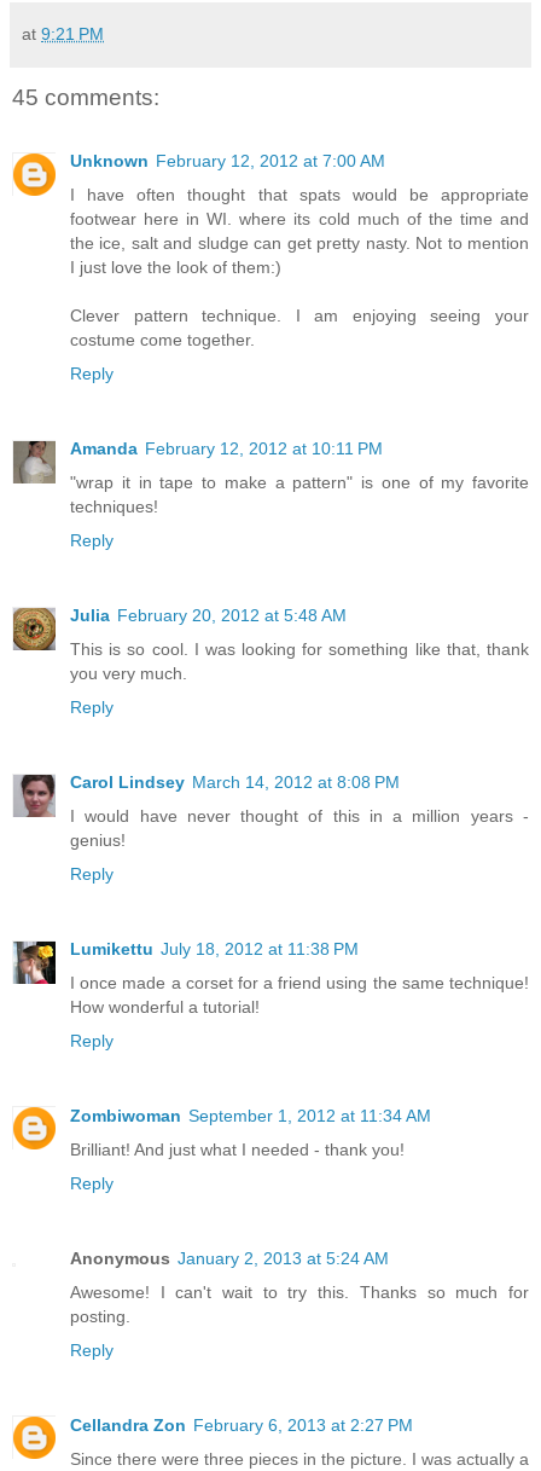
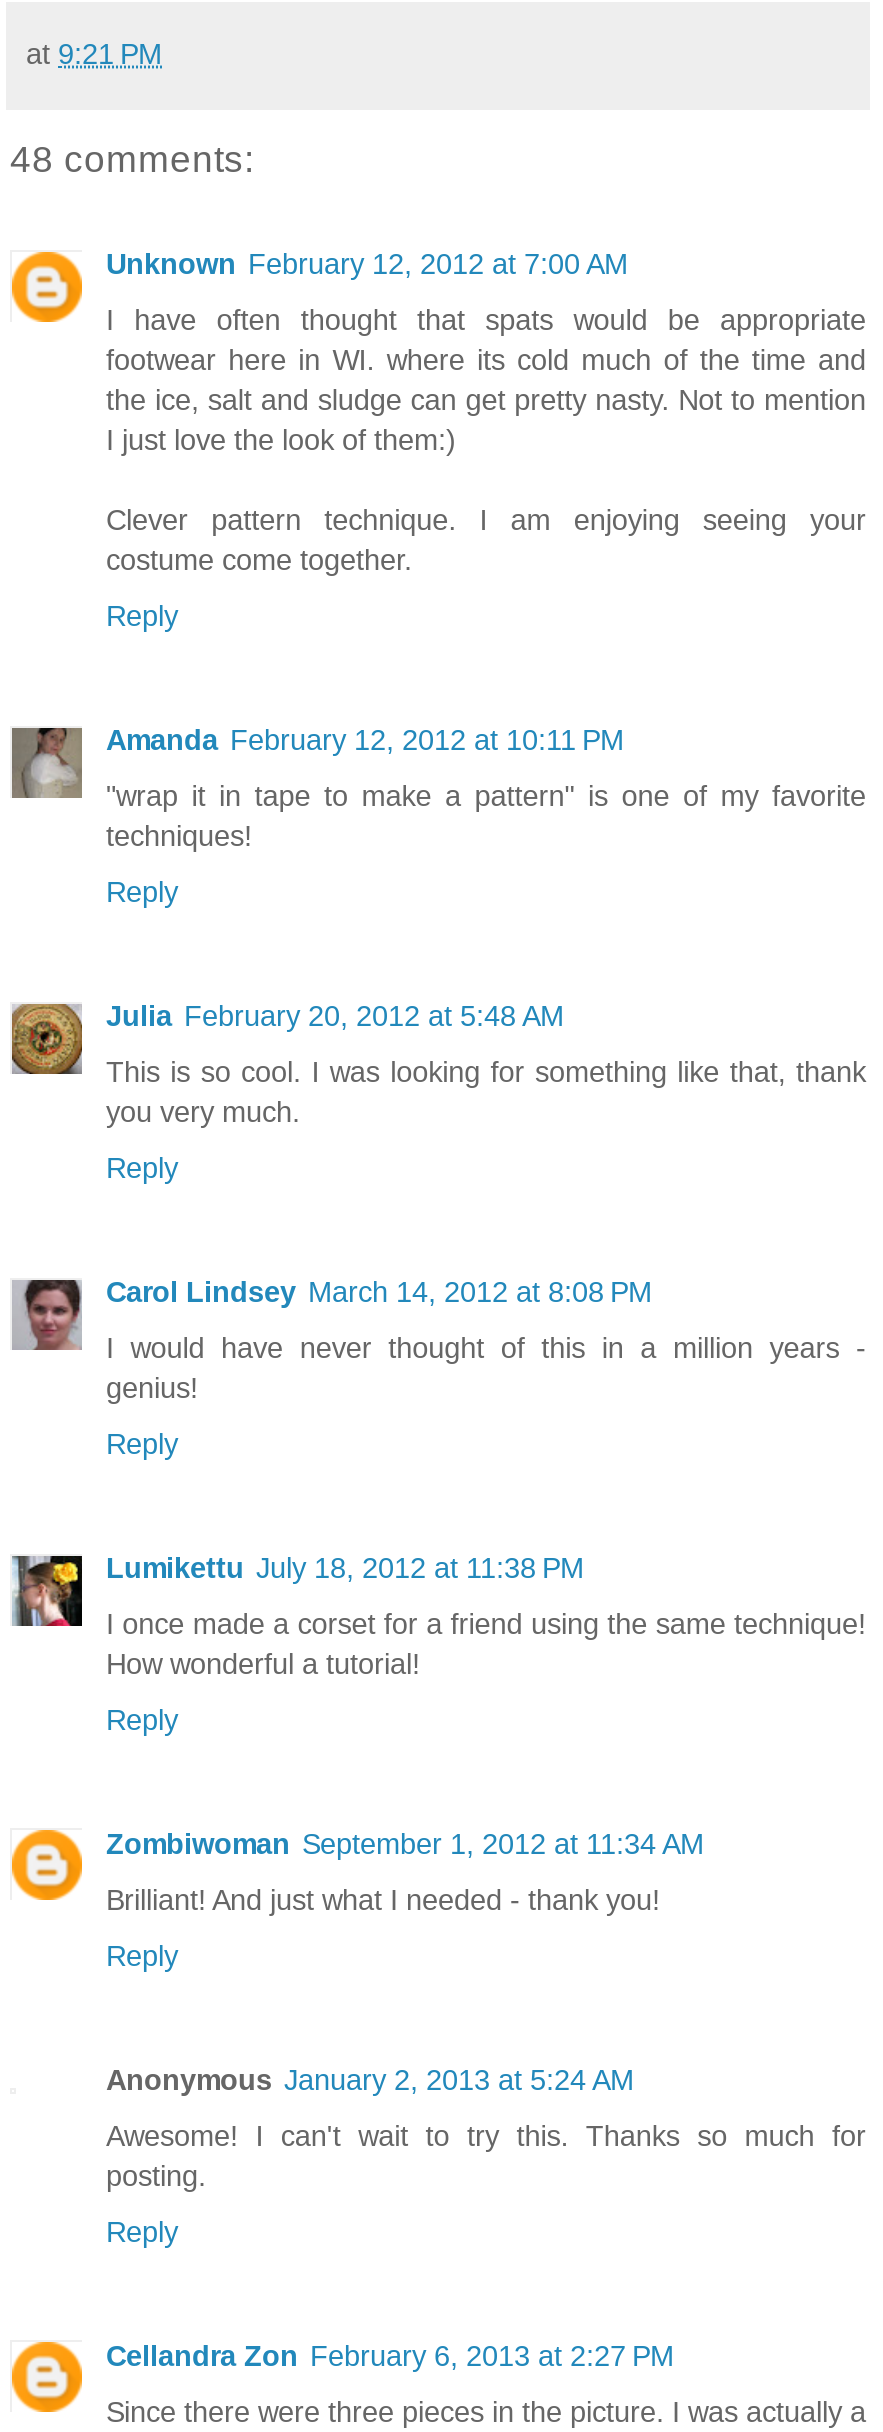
- 45 comments:
+ 48 comments:
